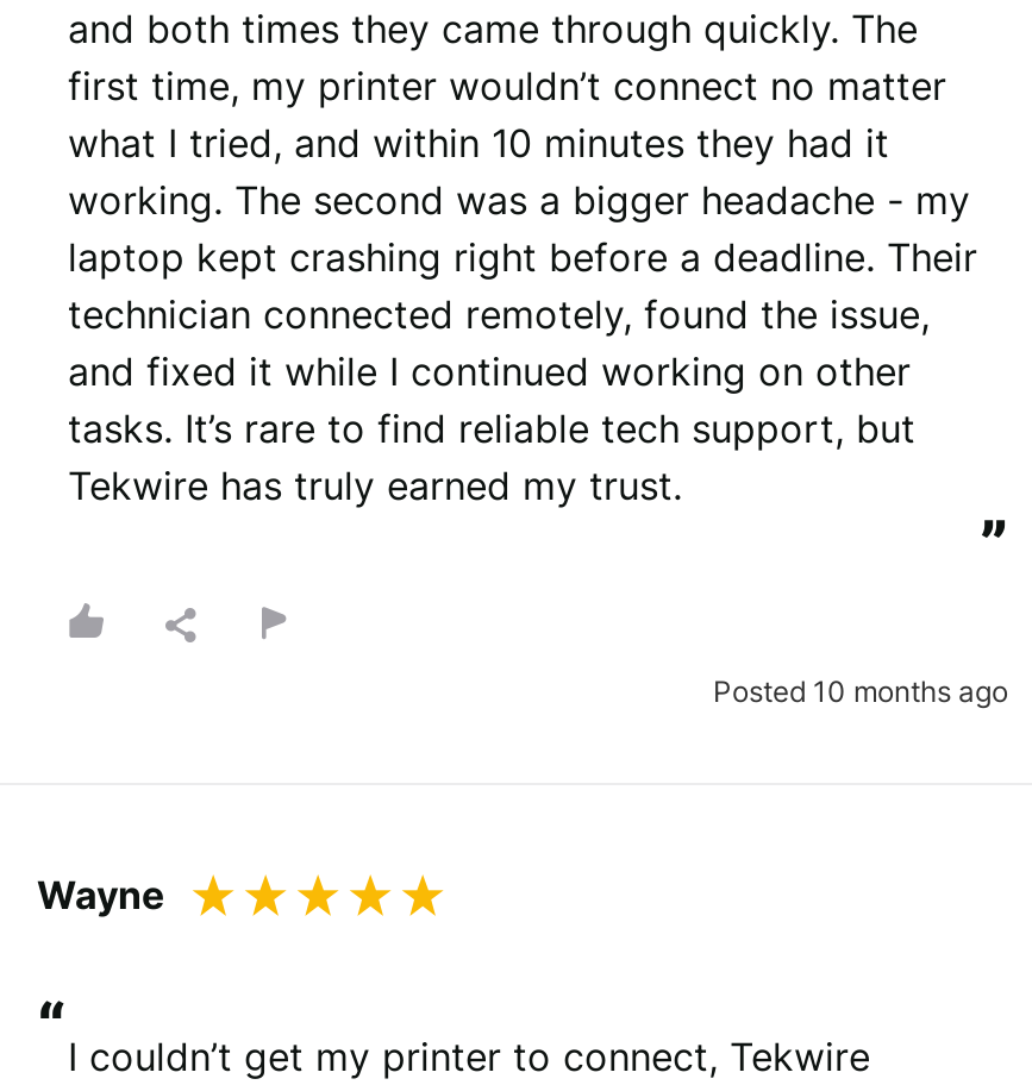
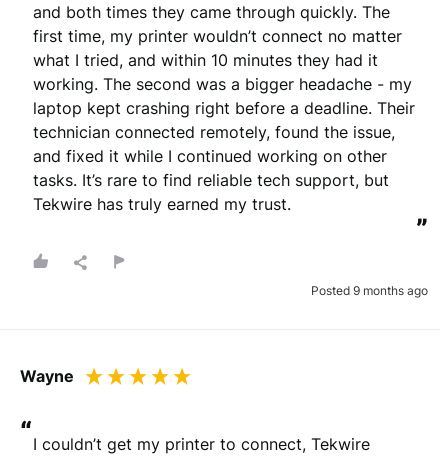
- Posted 10 months ago
+ Posted 9 months ago
